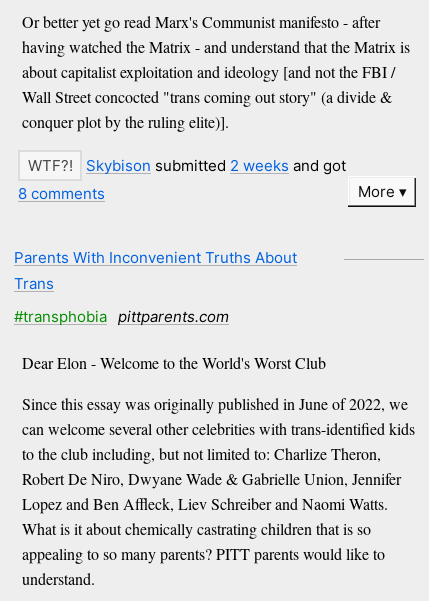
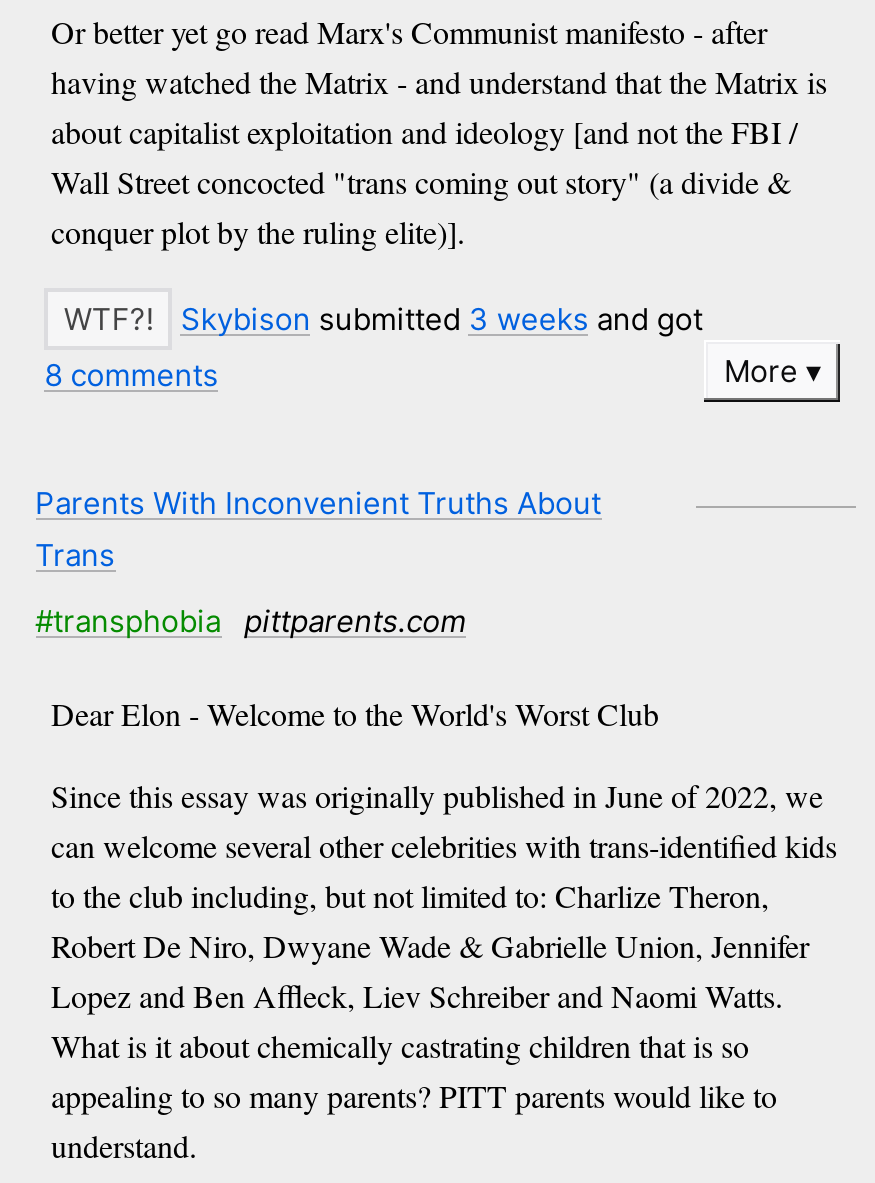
- Skybison submitted 2 weeks and got
+ Skybison submitted 3 weeks and got
